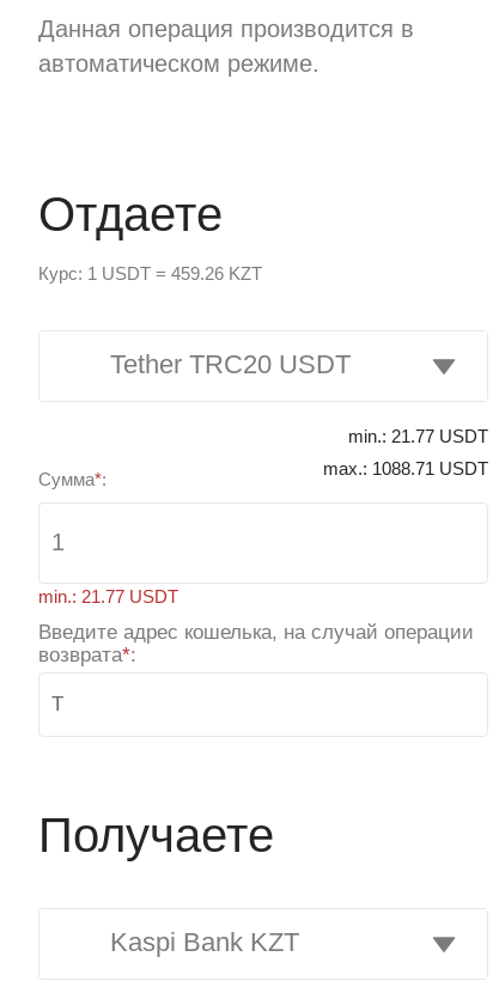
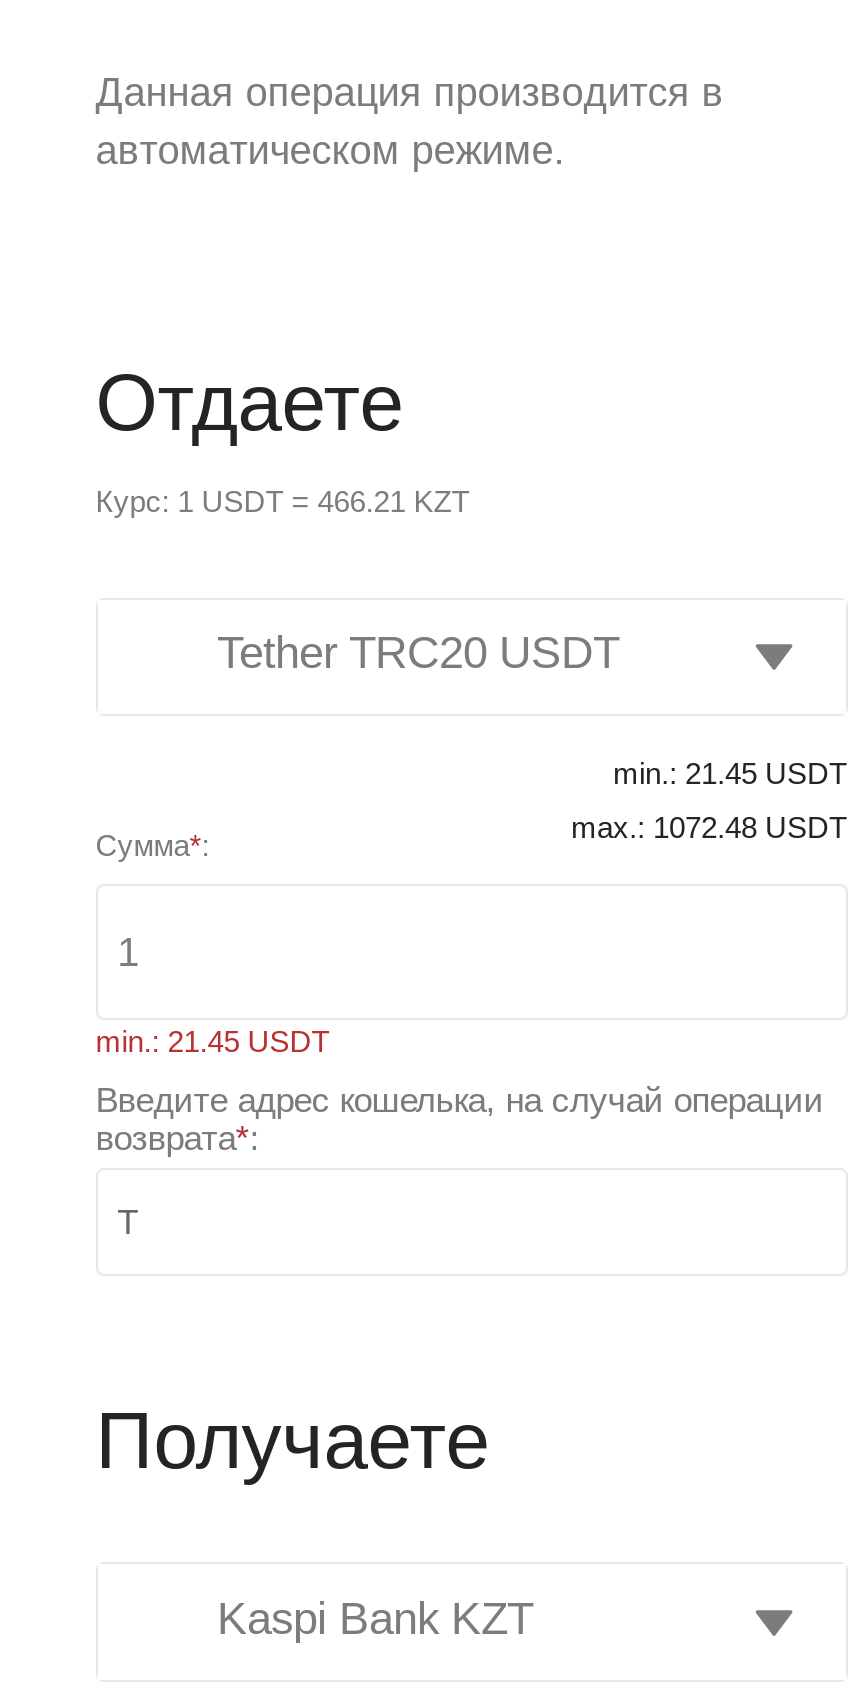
- Курс: 1 USDT = 459.26 KZT
+ Курс: 1 USDT = 466.21 KZT

- min.: 21.77 USDT
+ min.: 21.45 USDT

- max.: 1088.71 USDT
+ max.: 1072.48 USDT

- min.: 21.77 USDT
+ min.: 21.45 USDT
